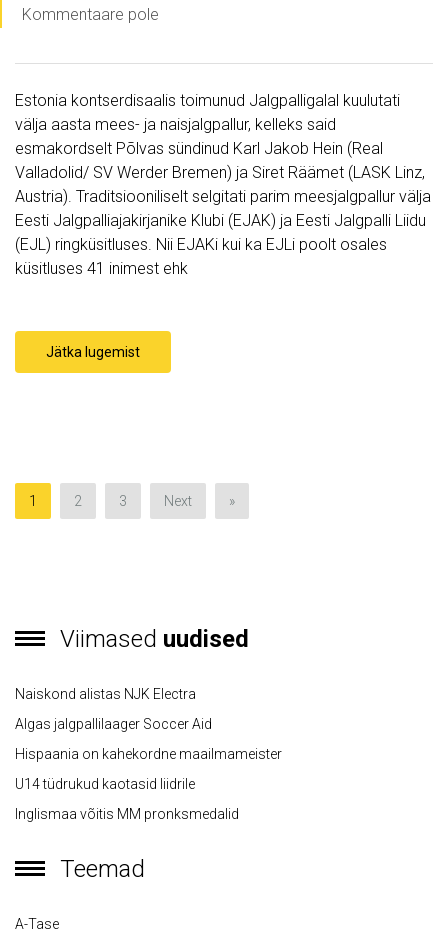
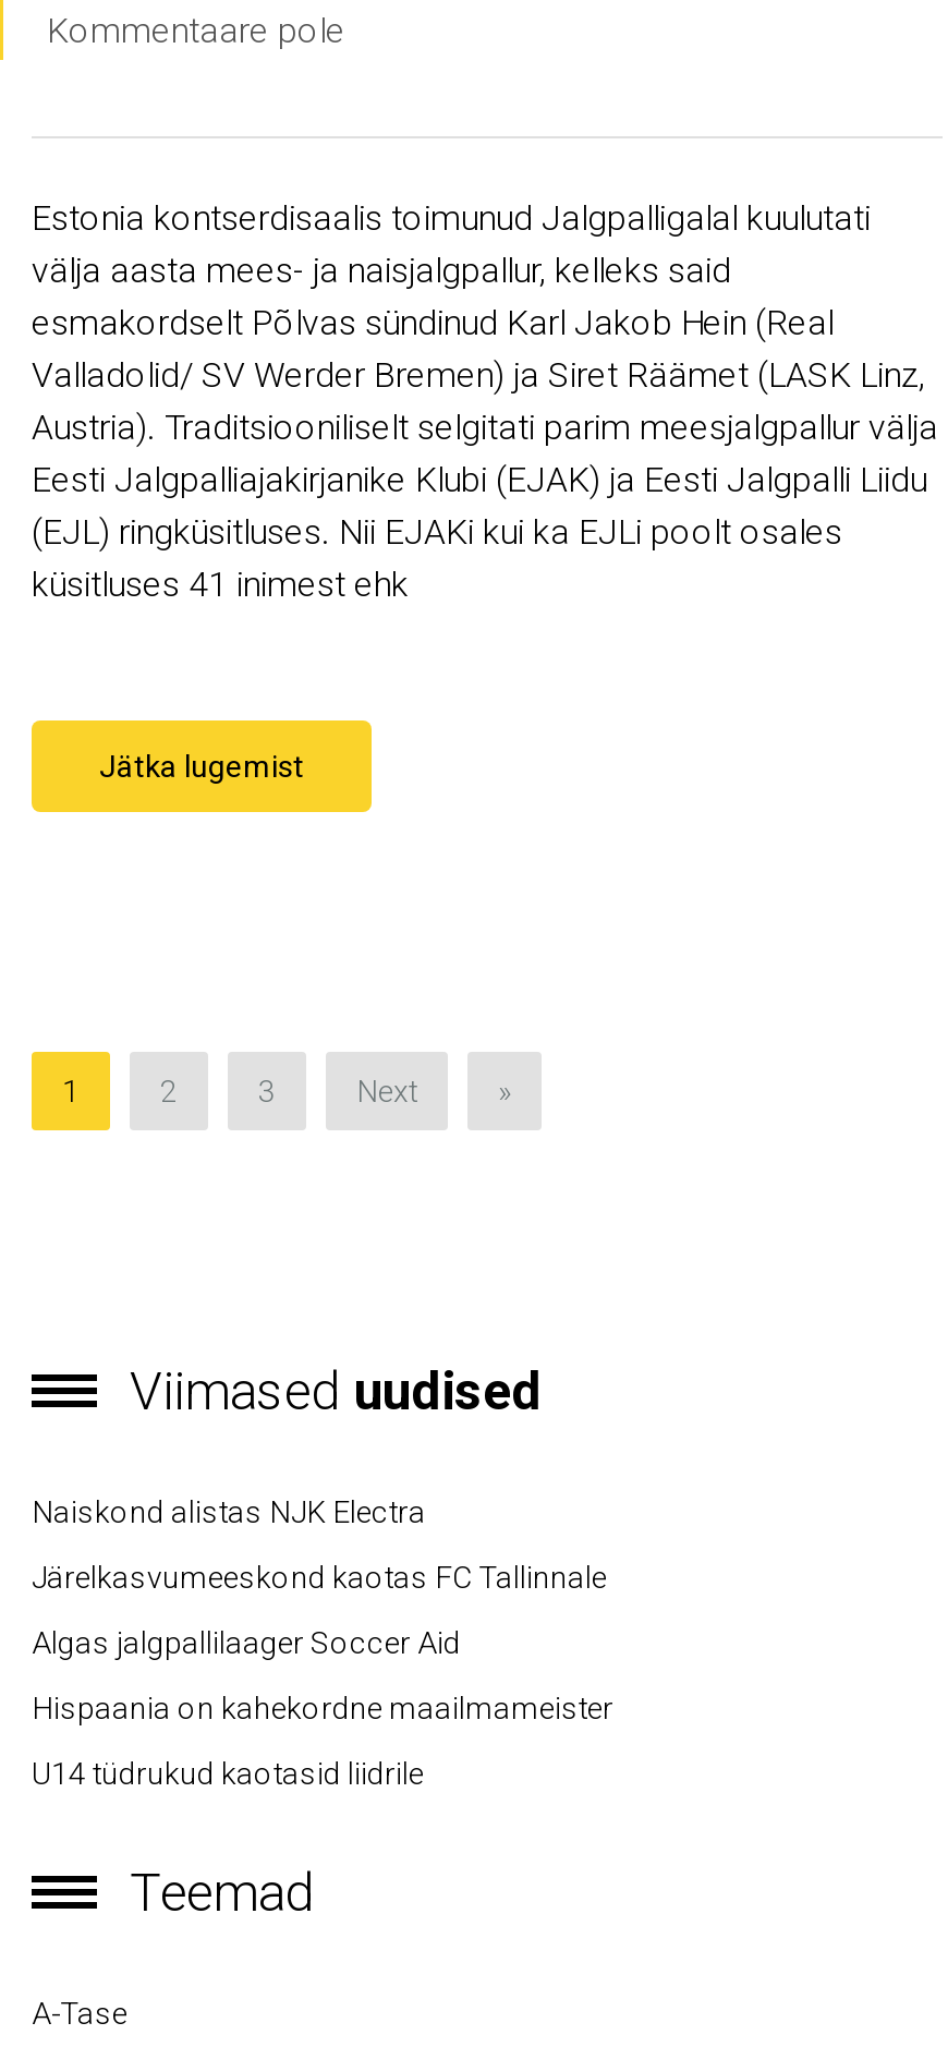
+ Järelkasvumeeskond kaotas FC Tallinnale

moved down: Algas jalgpallilaager Soccer Aid | Hispaania on kahekordne maailmameister | U14 tüdrukud kaotasid liidrile

- Inglismaa võitis MM pronksmedalid
